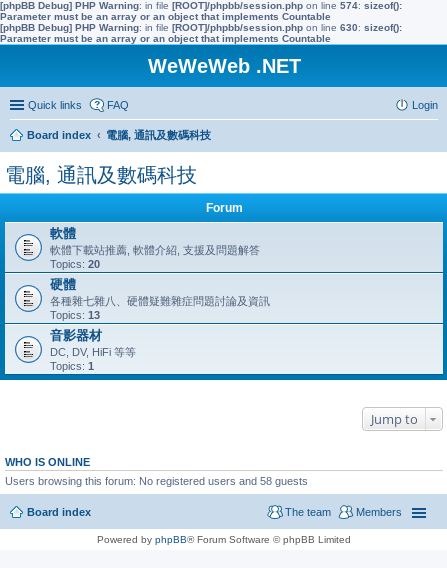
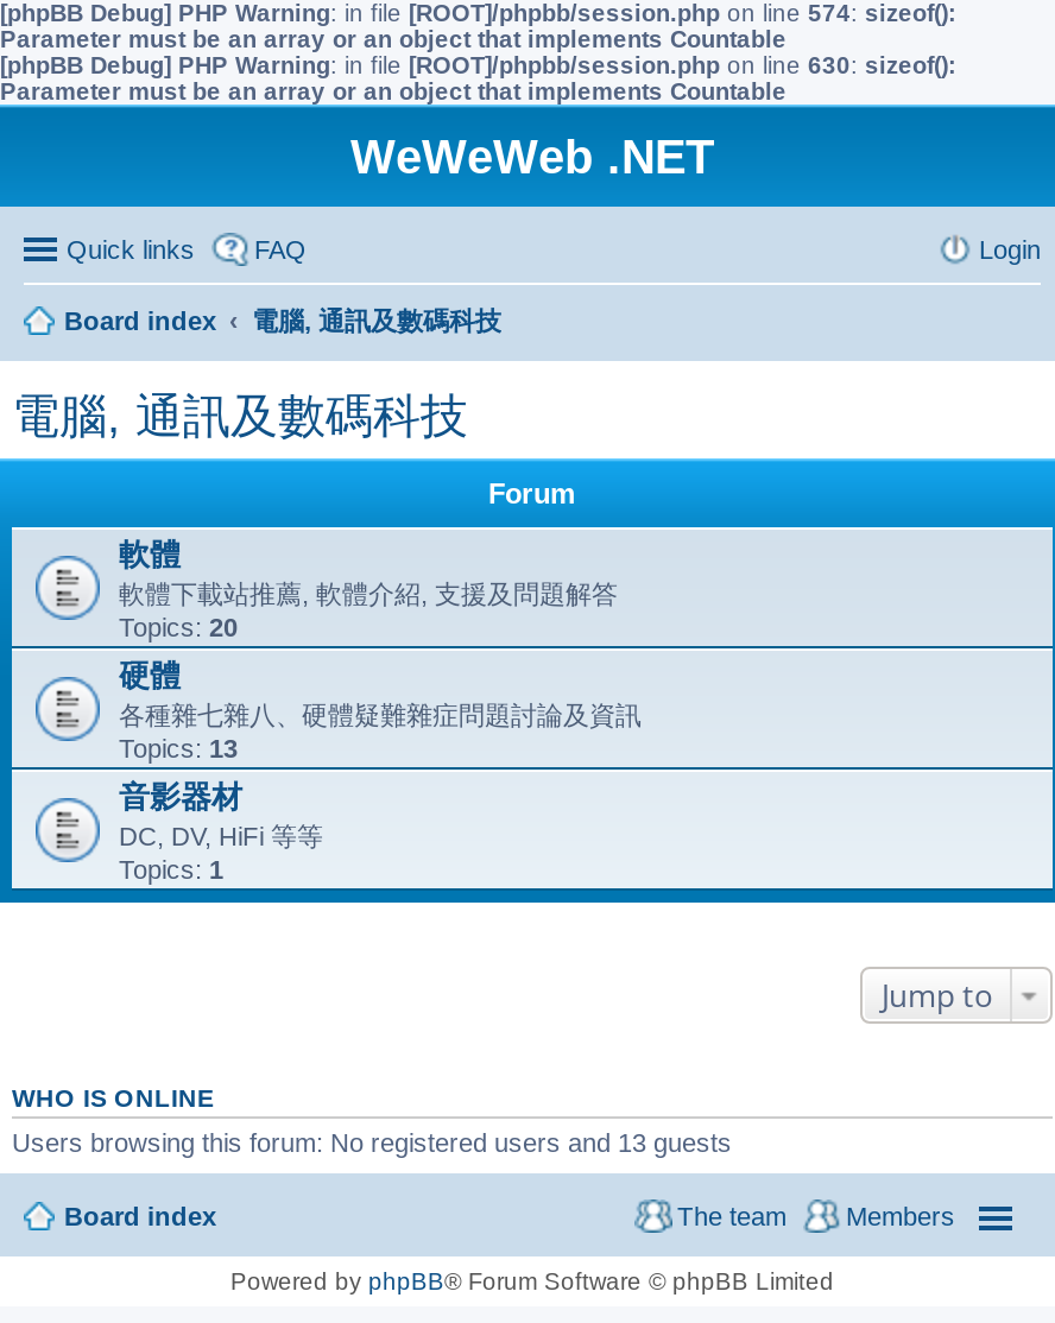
- Users browsing this forum: No registered users and 58 guests
+ Users browsing this forum: No registered users and 13 guests
